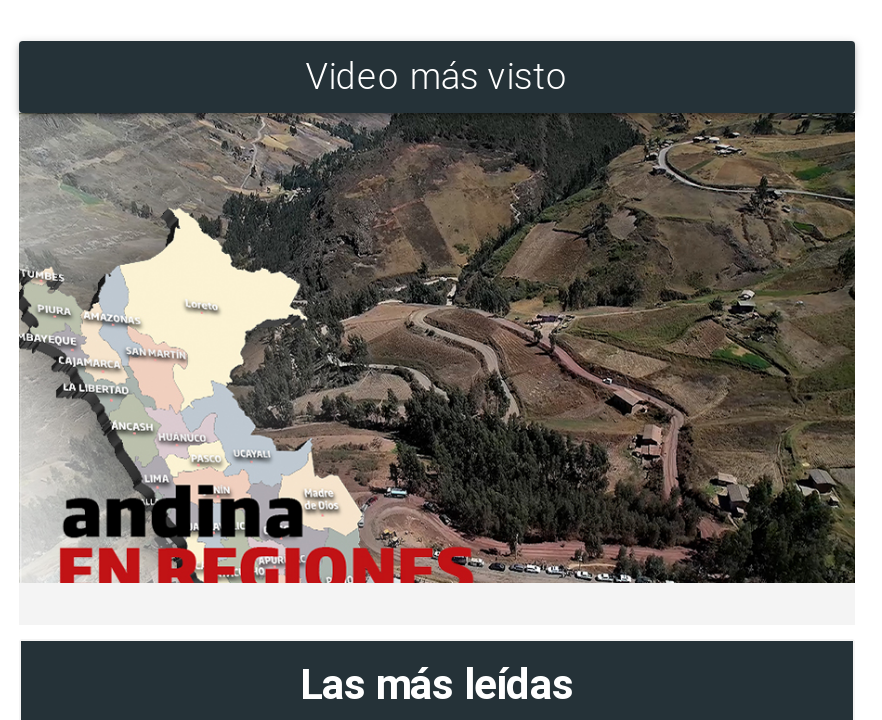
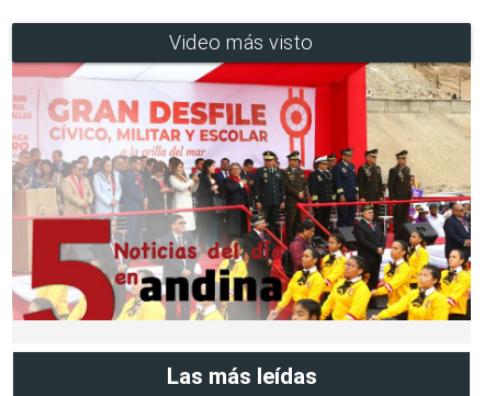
- [image]
+ [image]
